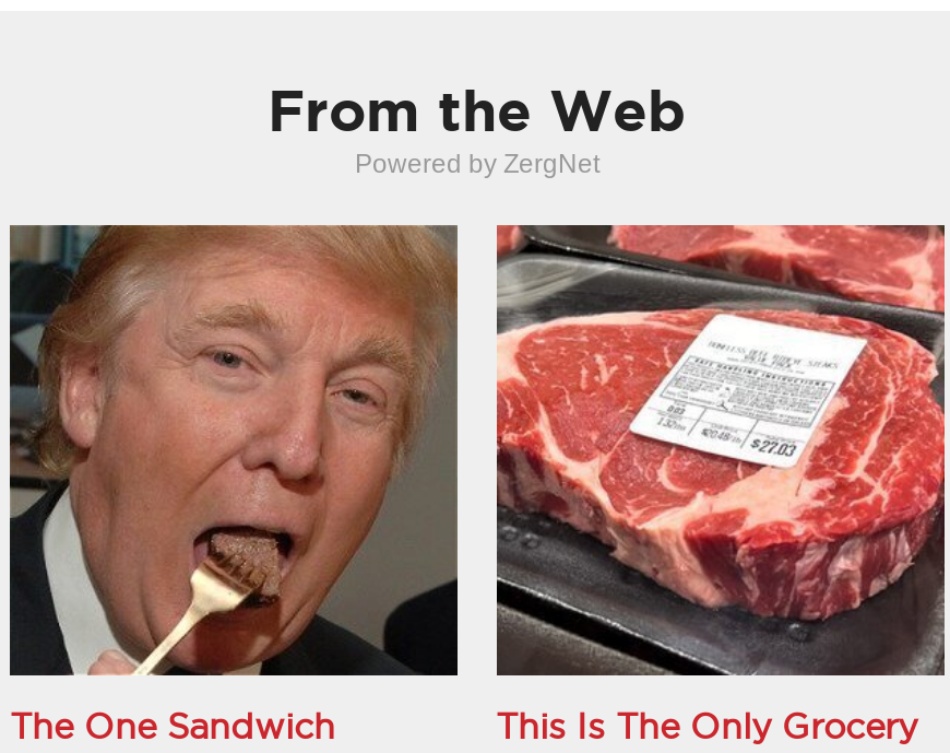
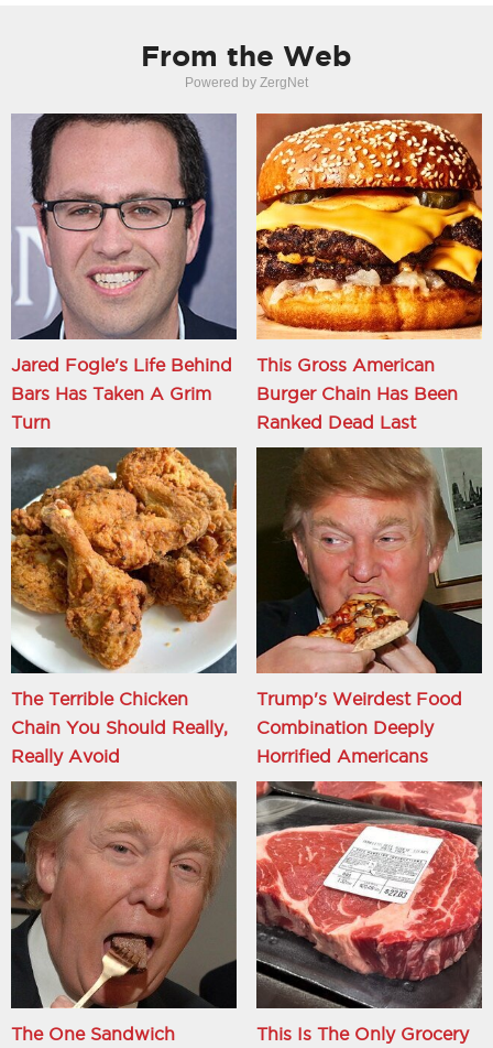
+ [image]
+ The Terrible Chicken
+ Chain You Should Really,
+ Really Avoid

+ [image]
+ Jared Fogle's Life Behind
+ Bars Has Taken A Grim
+ Turn

+ [image]
+ This Gross American
+ Burger Chain Has Been
+ Ranked Dead Last

+ [image]
+ Trump's Weirdest Food
+ Combination Deeply
+ Horrified Americans
